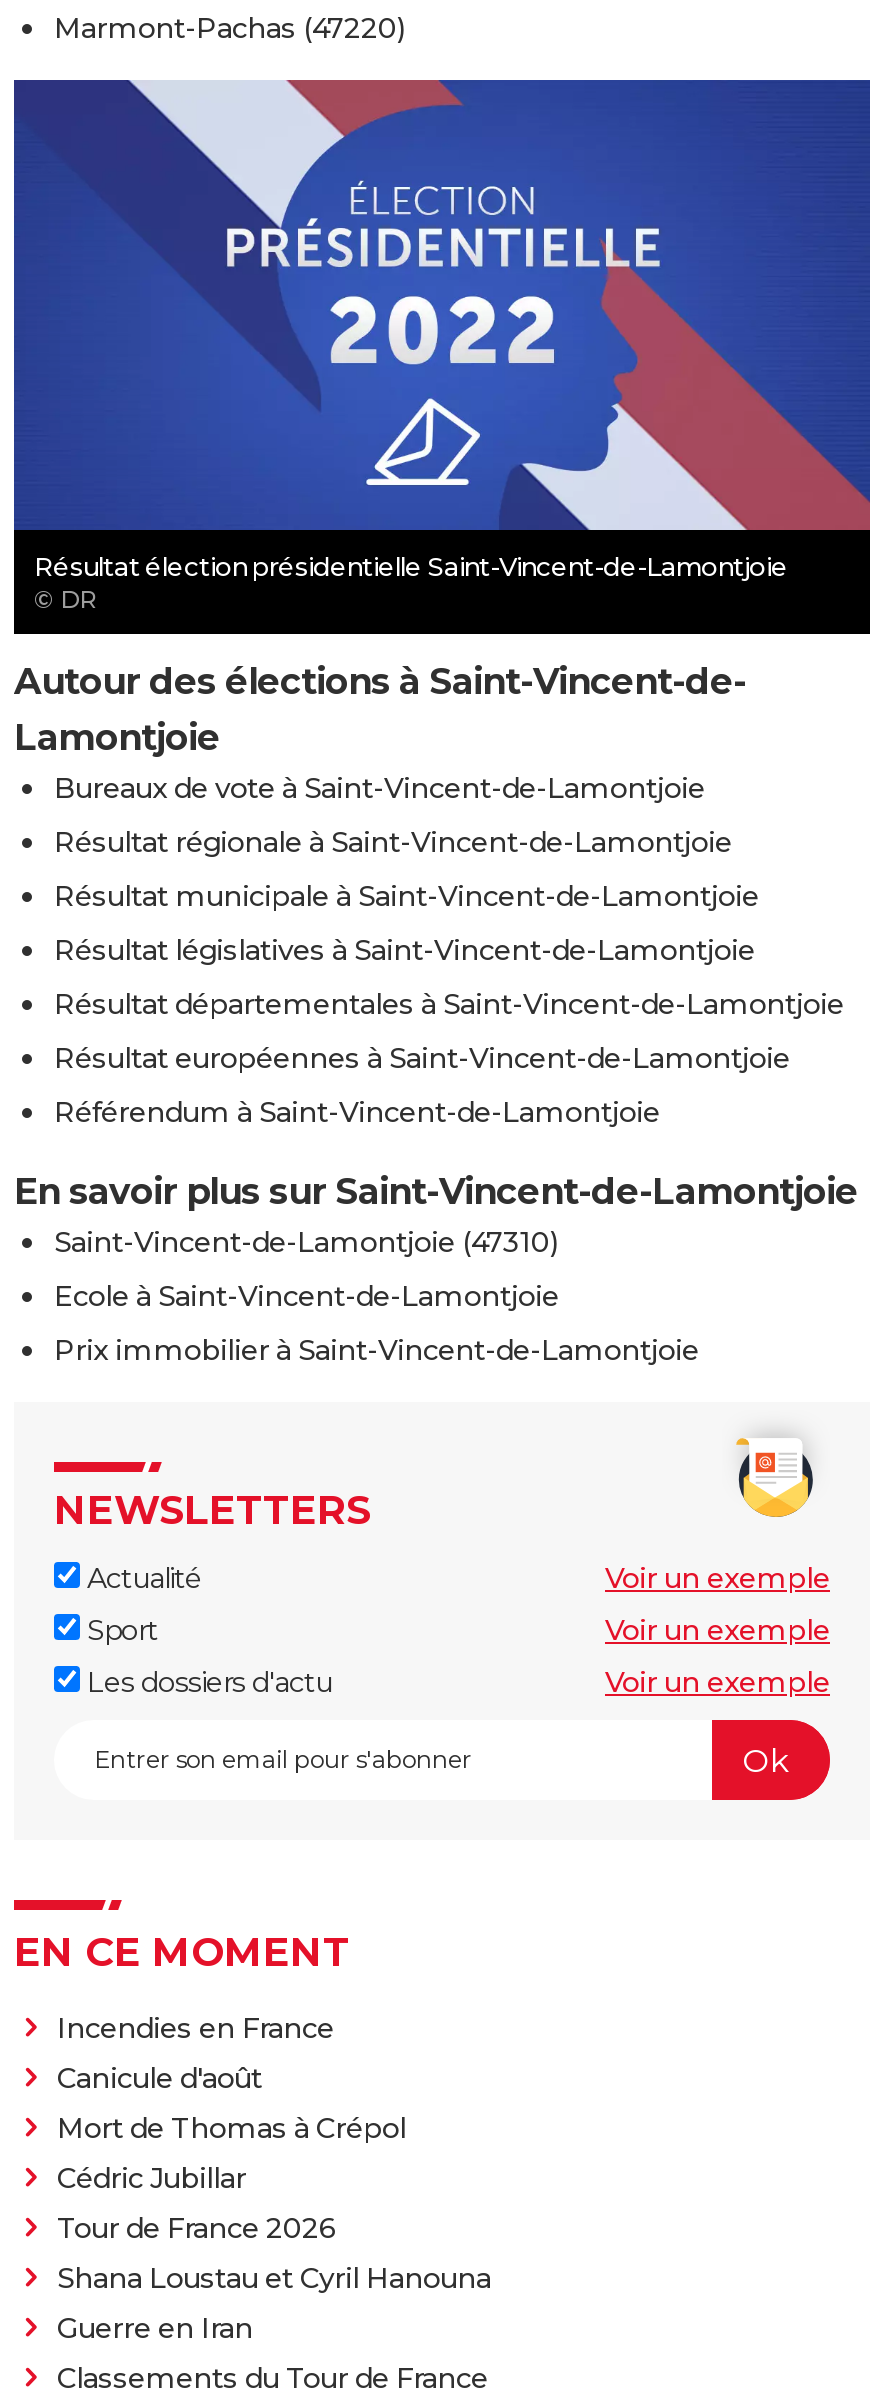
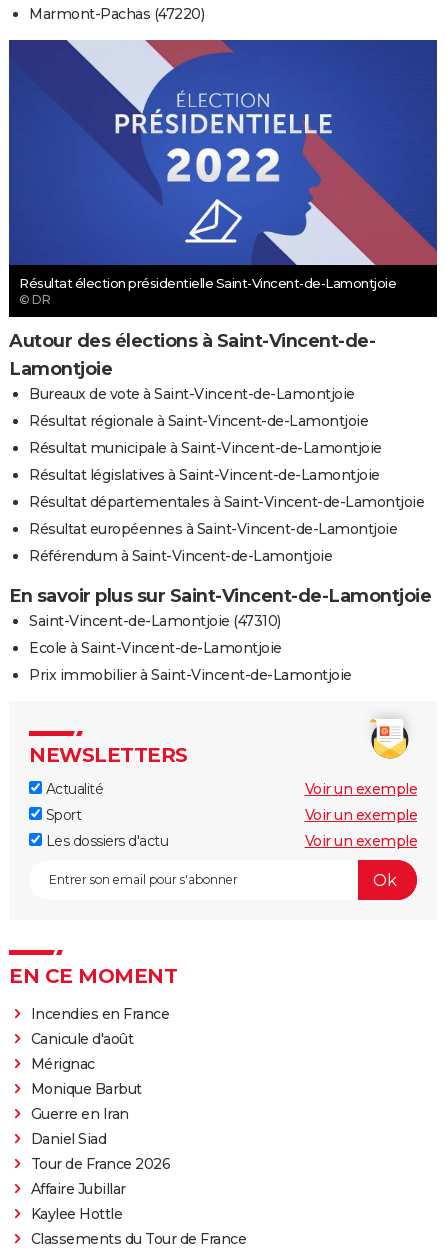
- Mort de Thomas à Crépol
- Cédric Jubillar
- Shana Loustau et Cyril Hanouna
+ Mérignac
+ Monique Barbut

moved down: Tour de France 2026

moved up: Guerre en Iran

+ Daniel Siad
+ Affaire Jubillar
+ Kaylee Hottle
